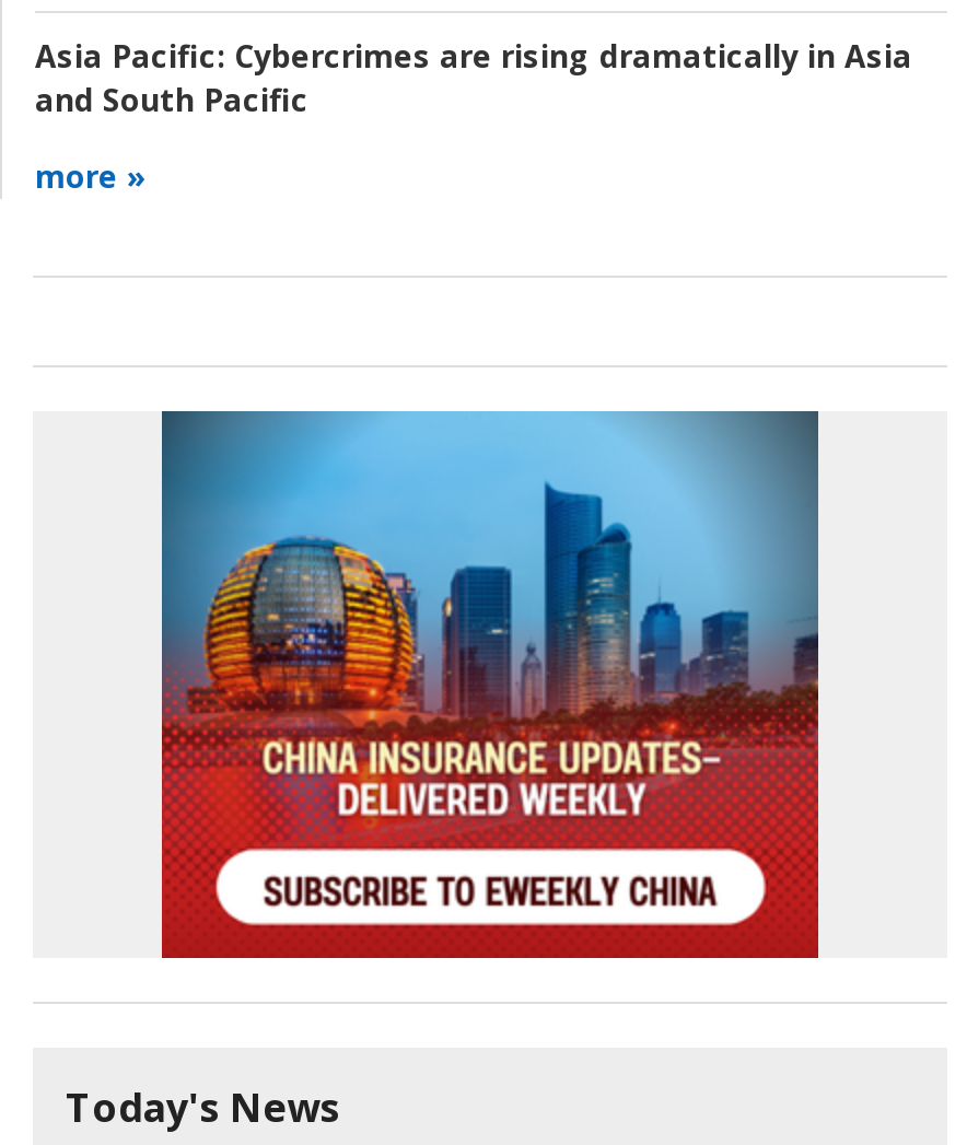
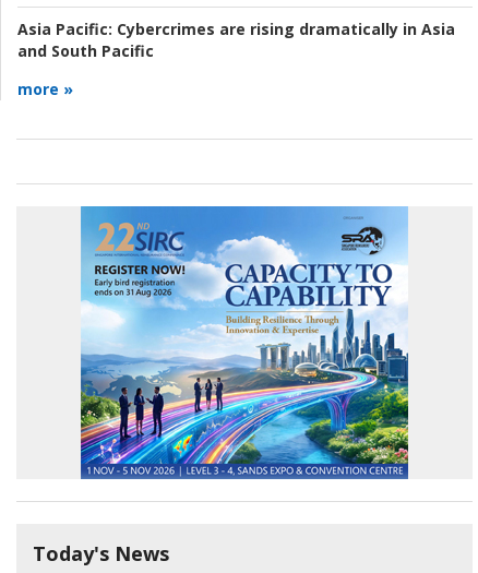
- [image]
+ [image]
